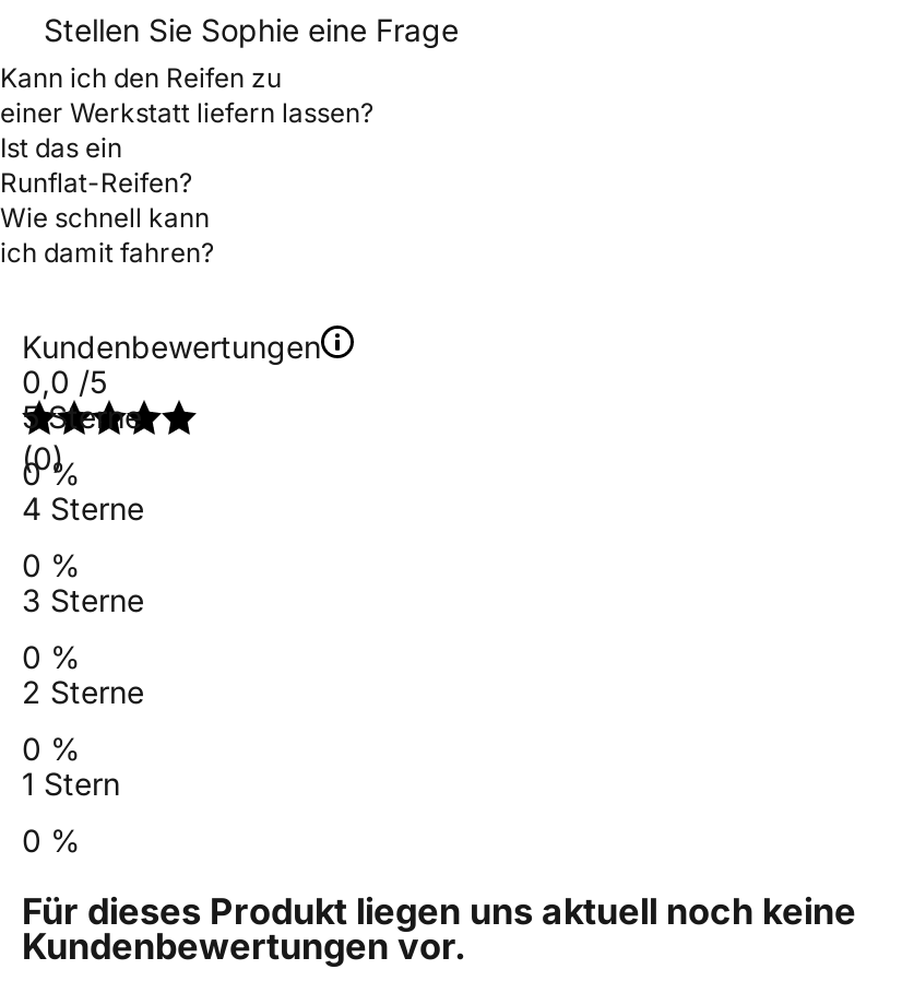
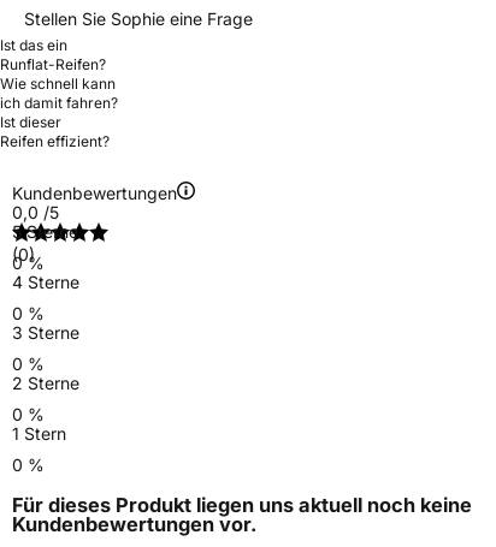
- Kann ich den Reifen zu
- einer Werkstatt liefern lassen?

moved up: Ist das ein | Runflat-Reifen? | Wie schnell kann | ich damit fahren?

+ Ist dieser
+ Reifen effizient?
